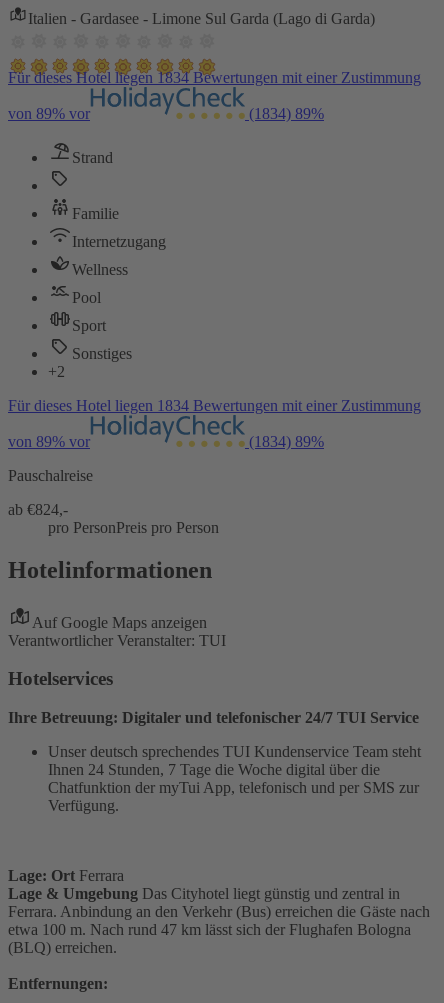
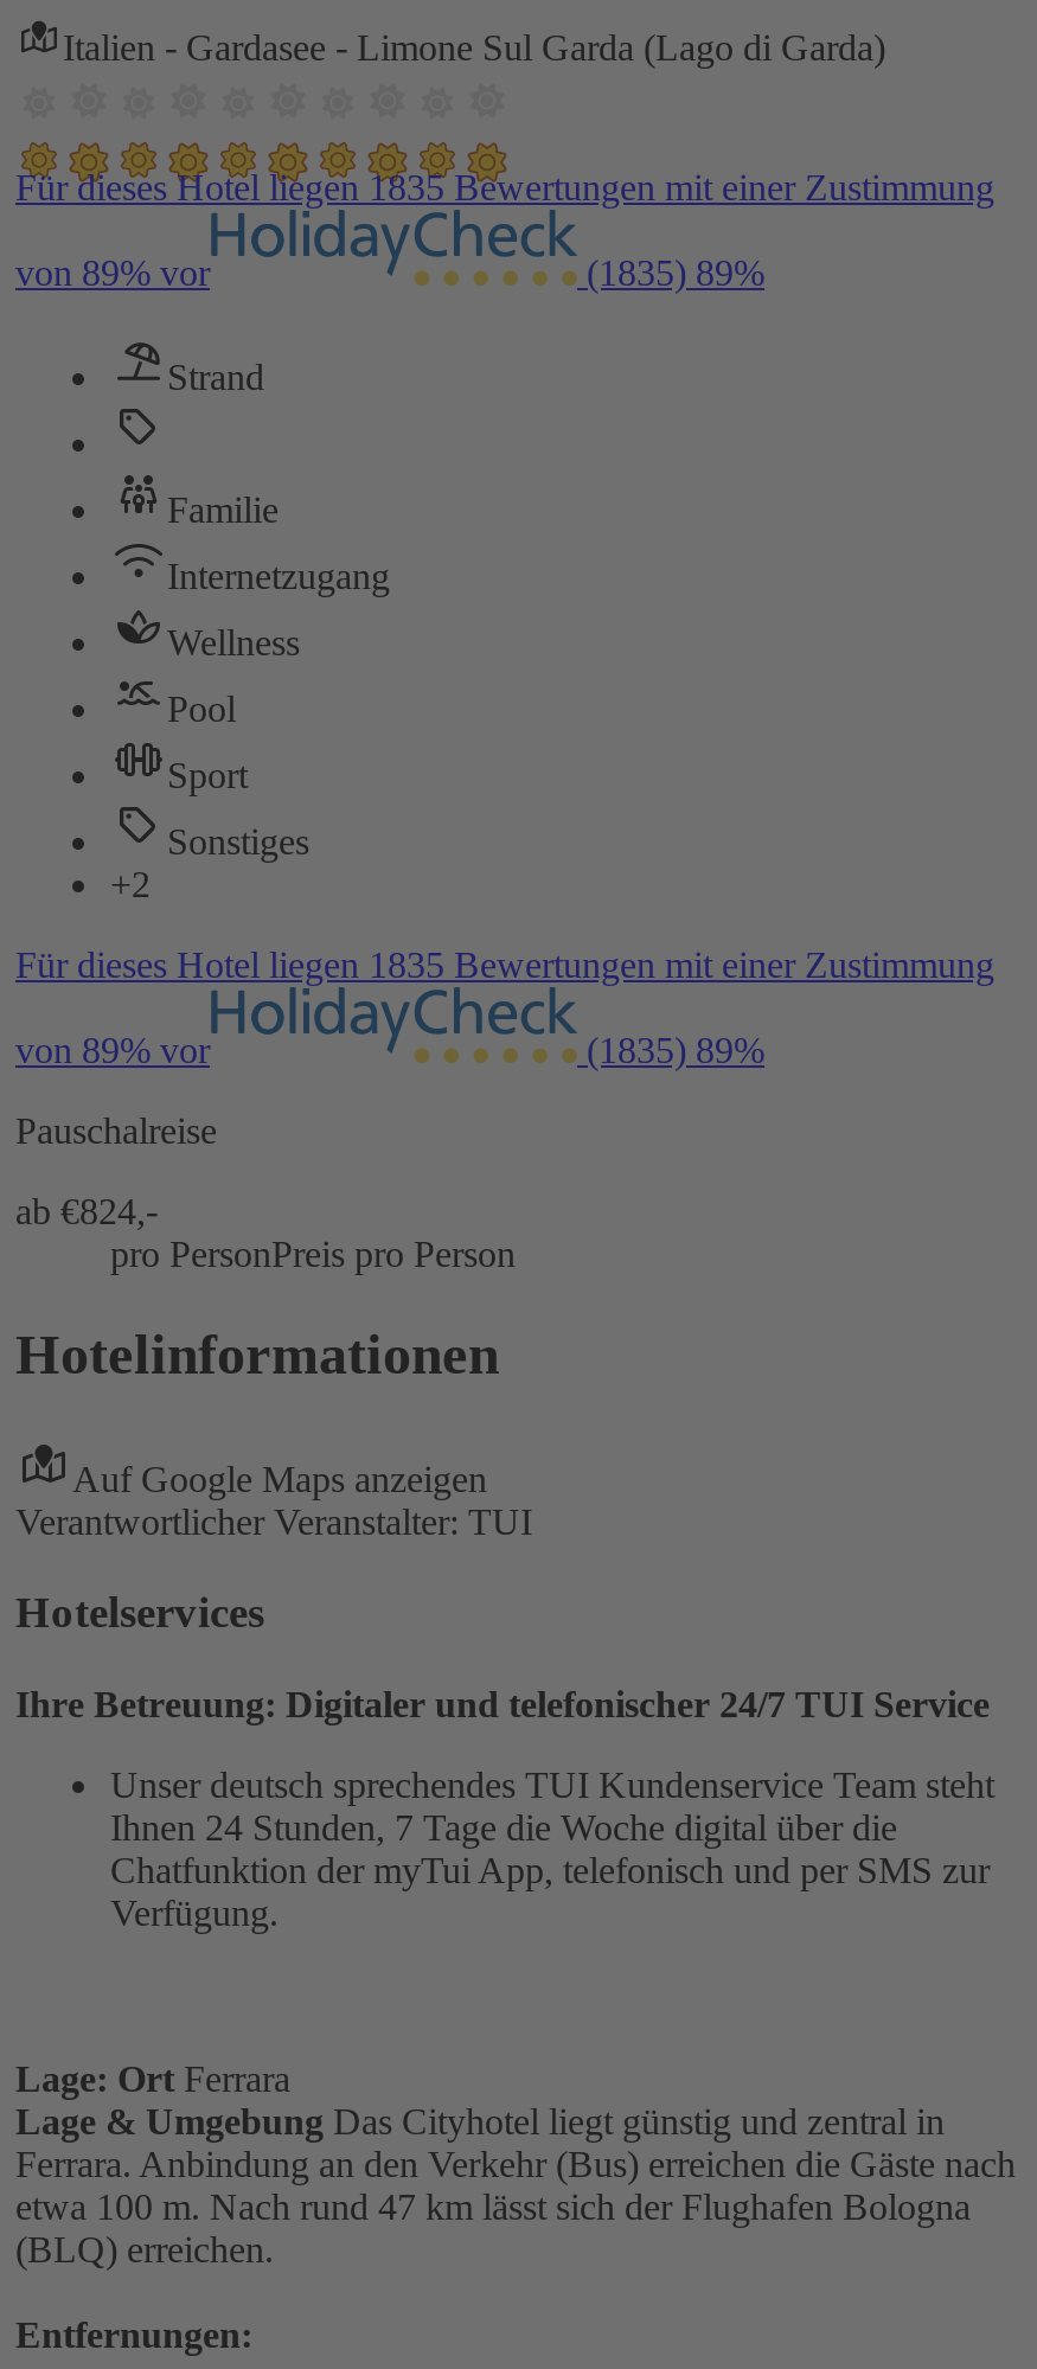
- Für dieses Hotel liegen 1834 Bewertungen mit einer Zustimmung
+ Für dieses Hotel liegen 1835 Bewertungen mit einer Zustimmung

- (1834) 89%
+ (1835) 89%

- Für dieses Hotel liegen 1834 Bewertungen mit einer Zustimmung
+ Für dieses Hotel liegen 1835 Bewertungen mit einer Zustimmung

- (1834) 89%
+ (1835) 89%
